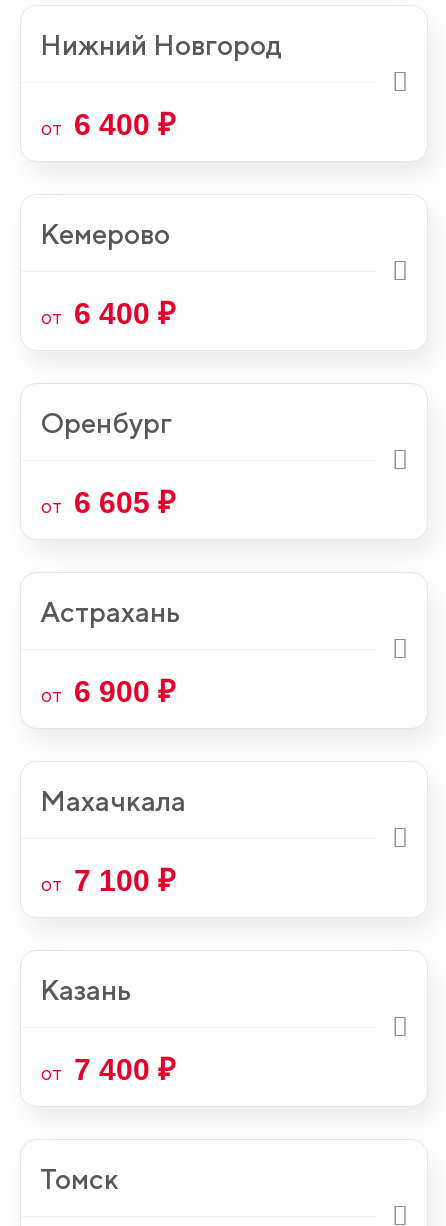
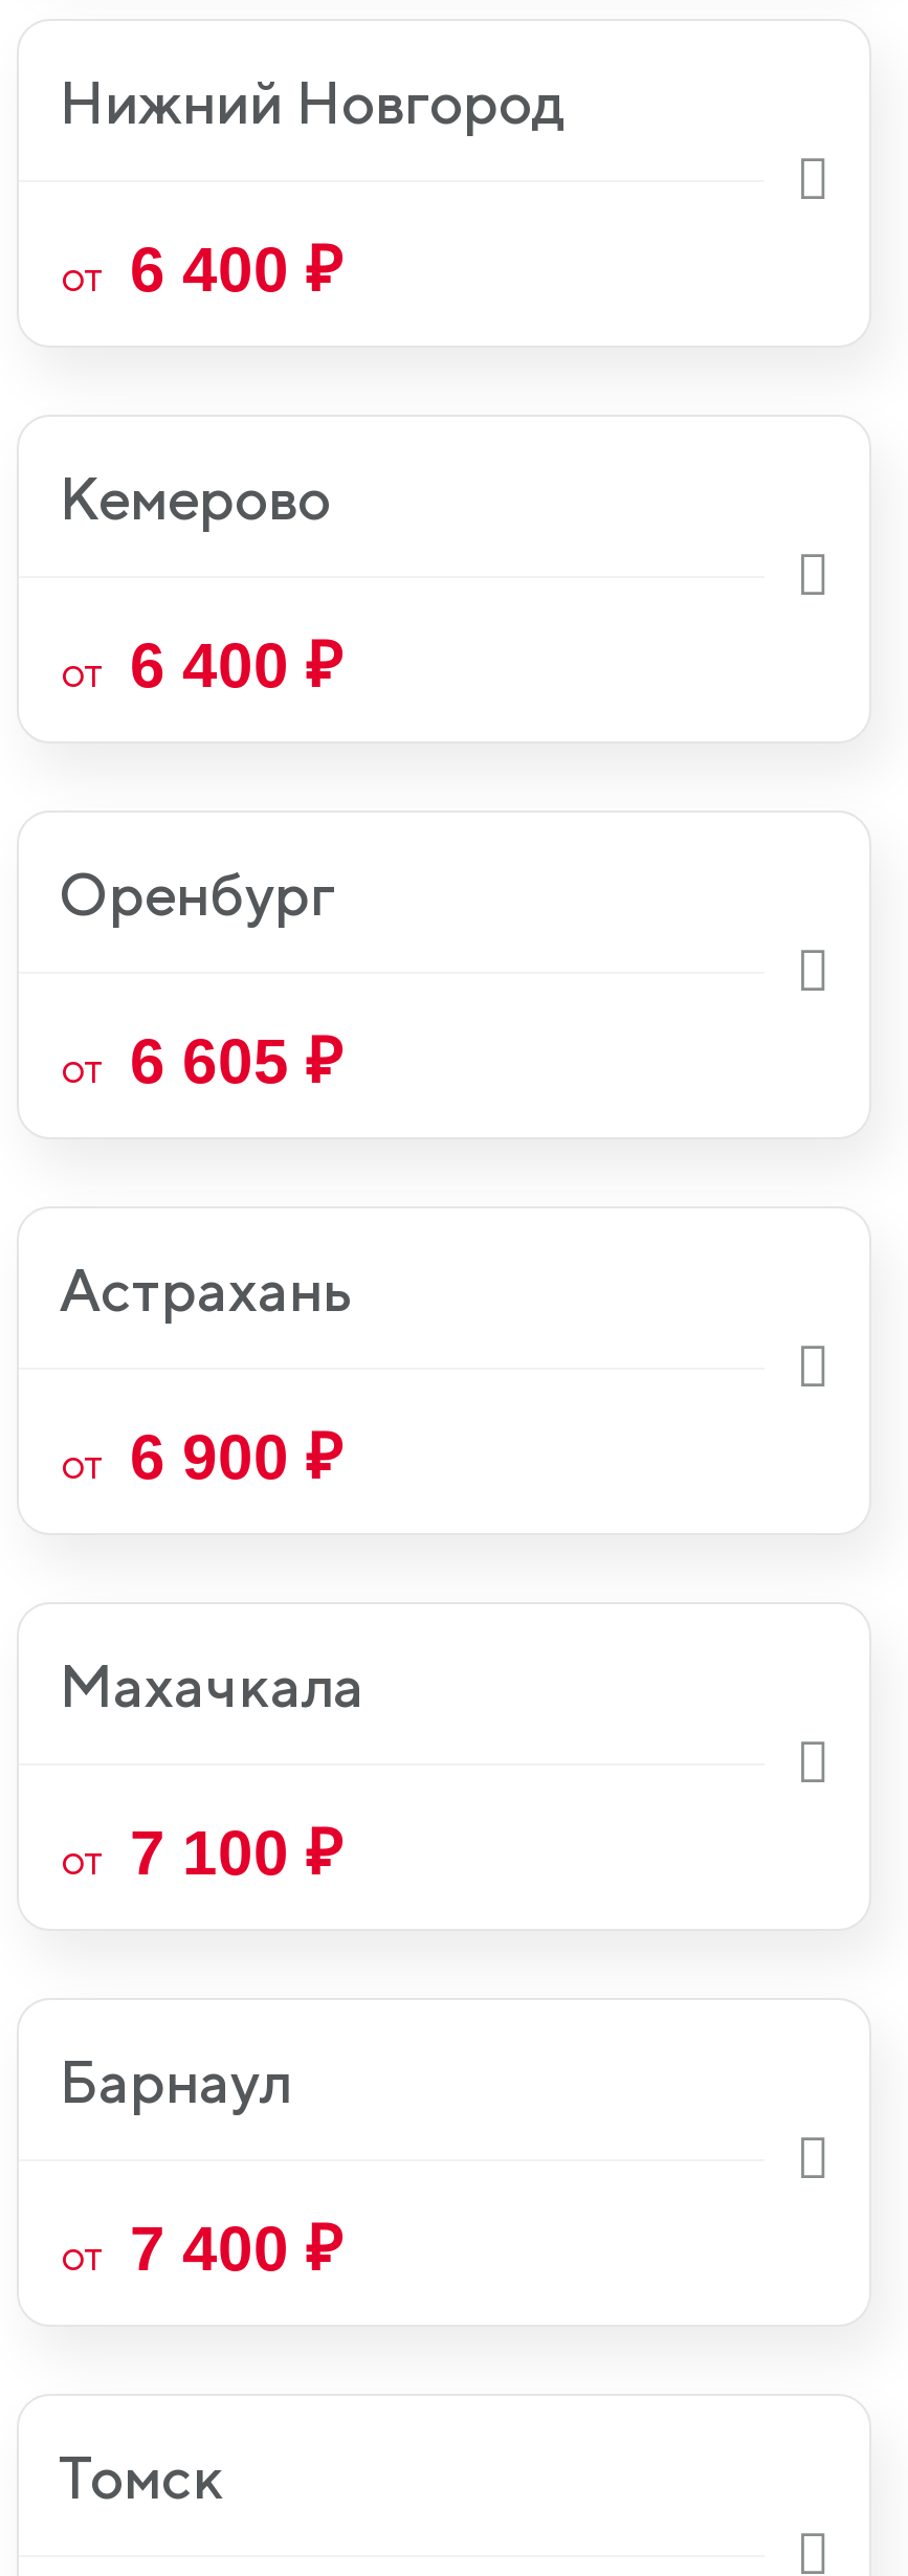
- Казань
+ Барнаул
